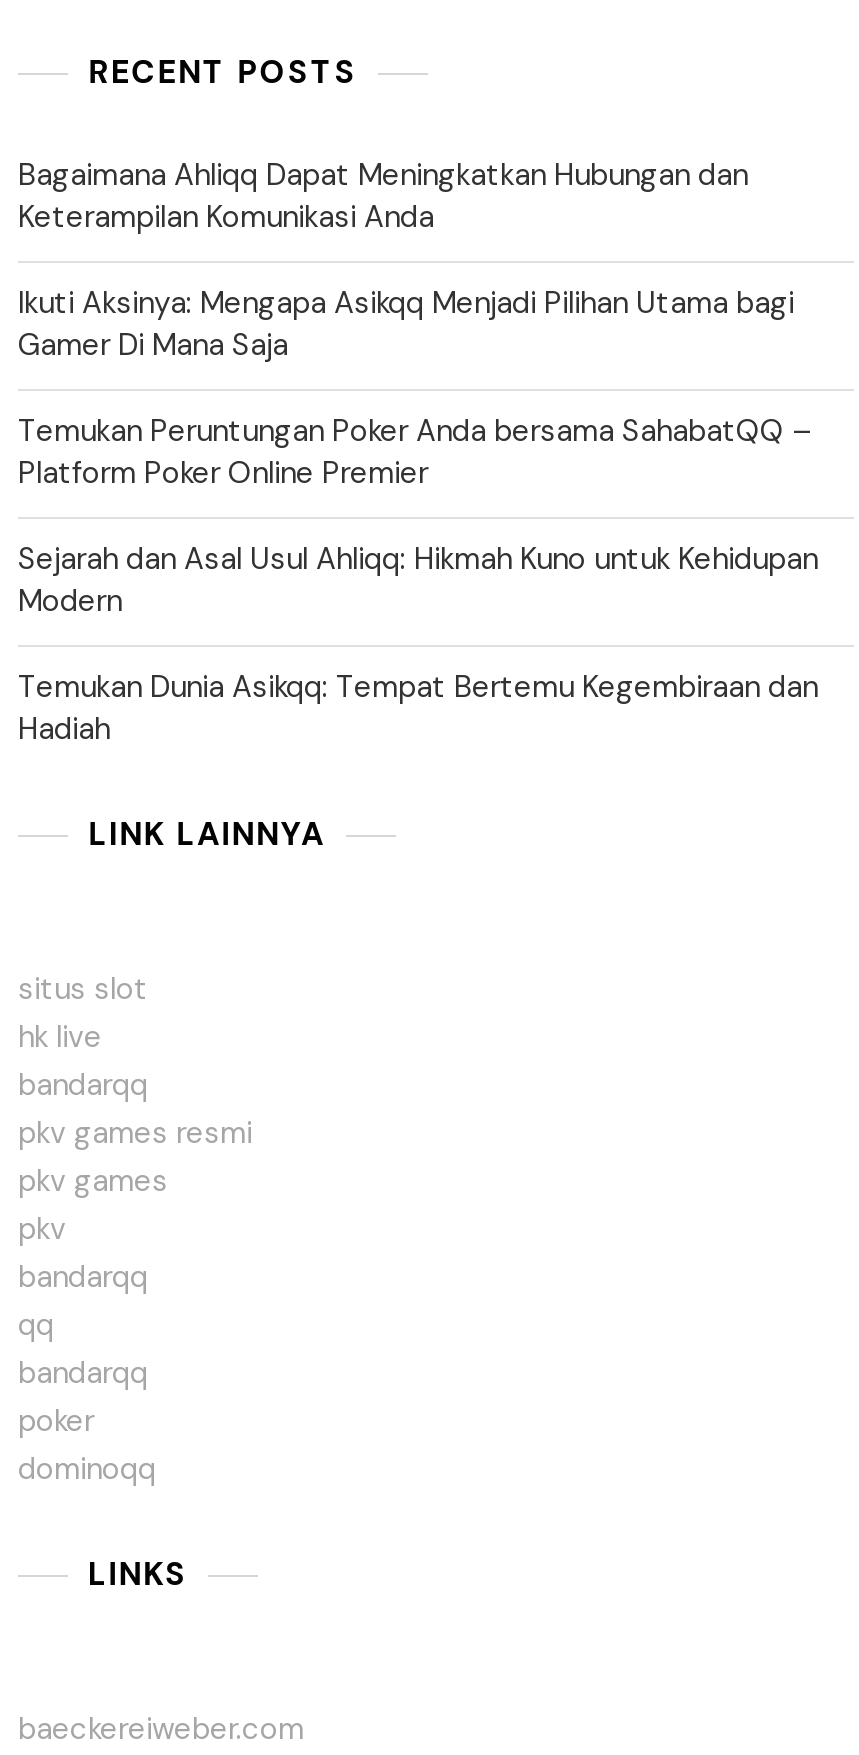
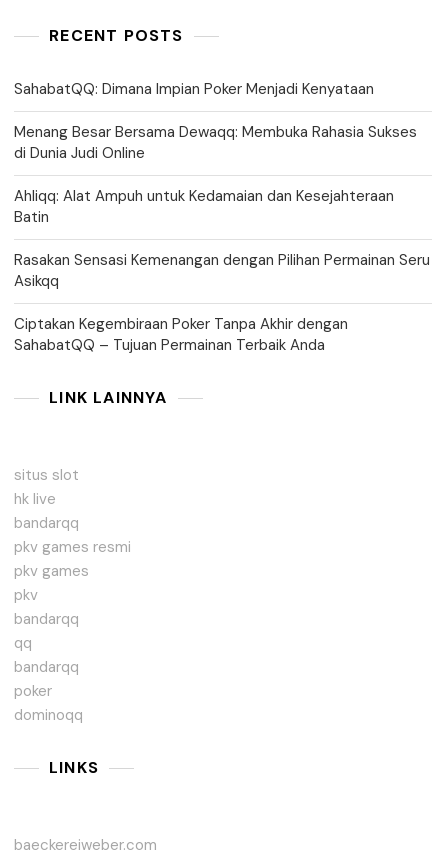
- Bagaimana Ahliqq Dapat Meningkatkan Hubungan dan
- Keterampilan Komunikasi Anda
+ SahabatQQ: Dimana Impian Poker Menjadi Kenyataan

- Ikuti Aksinya: Mengapa Asikqq Menjadi Pilihan Utama bagi
- Gamer Di Mana Saja
+ Menang Besar Bersama Dewaqq: Membuka Rahasia Sukses
+ di Dunia Judi Online

- Temukan Peruntungan Poker Anda bersama SahabatQQ –
- Platform Poker Online Premier
+ Ahliqq: Alat Ampuh untuk Kedamaian dan Kesejahteraan
+ Batin

- Sejarah dan Asal Usul Ahliqq: Hikmah Kuno untuk Kehidupan
- Modern
+ Rasakan Sensasi Kemenangan dengan Pilihan Permainan Seru
+ Asikqq

- Temukan Dunia Asikqq: Tempat Bertemu Kegembiraan dan
- Hadiah
+ Ciptakan Kegembiraan Poker Tanpa Akhir dengan
+ SahabatQQ – Tujuan Permainan Terbaik Anda
